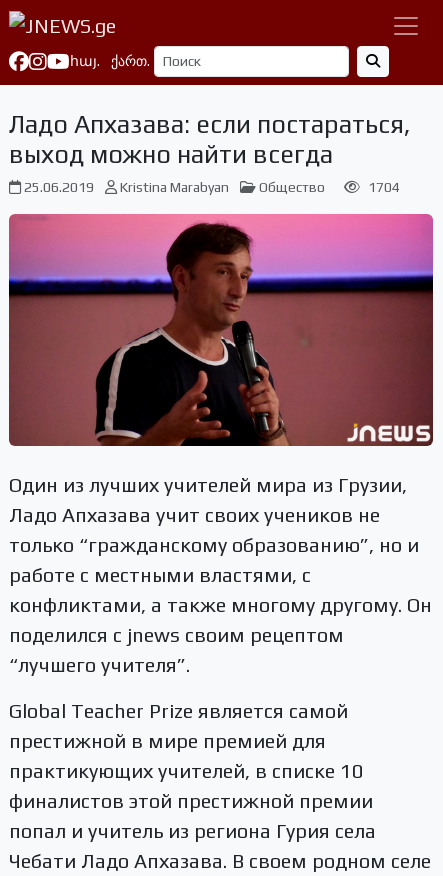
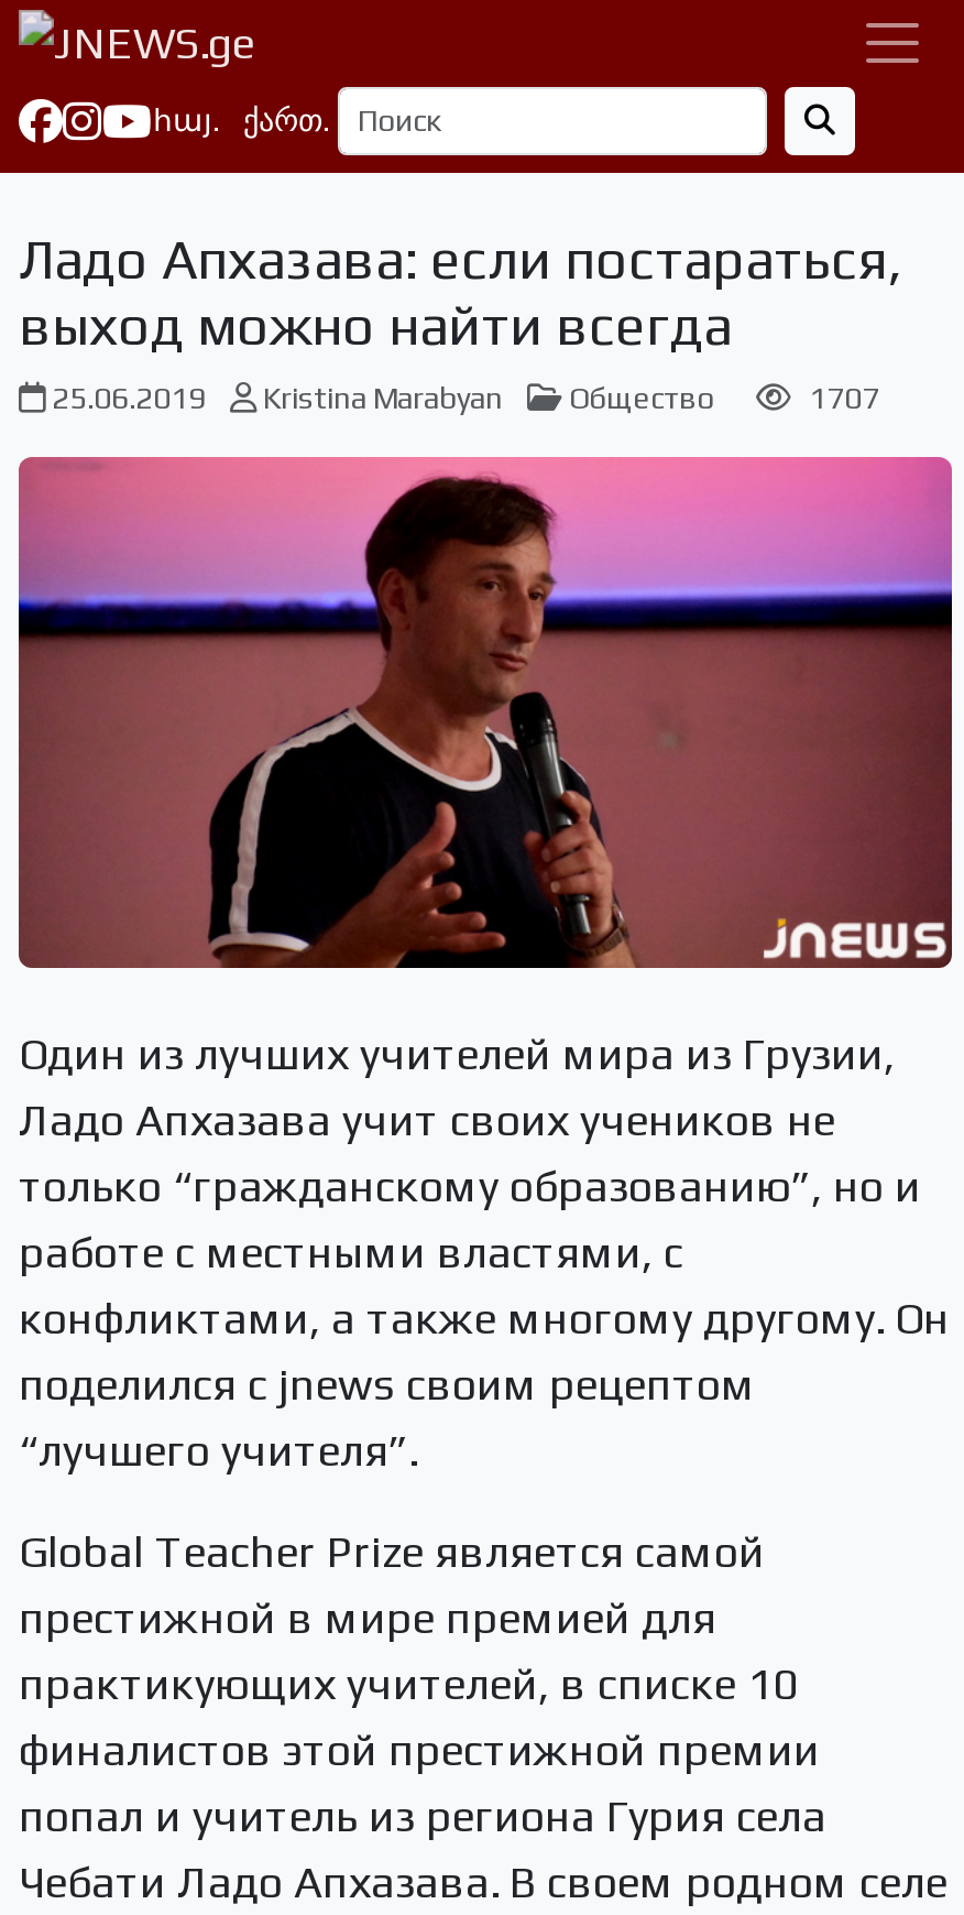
- 1704
+ 1707
